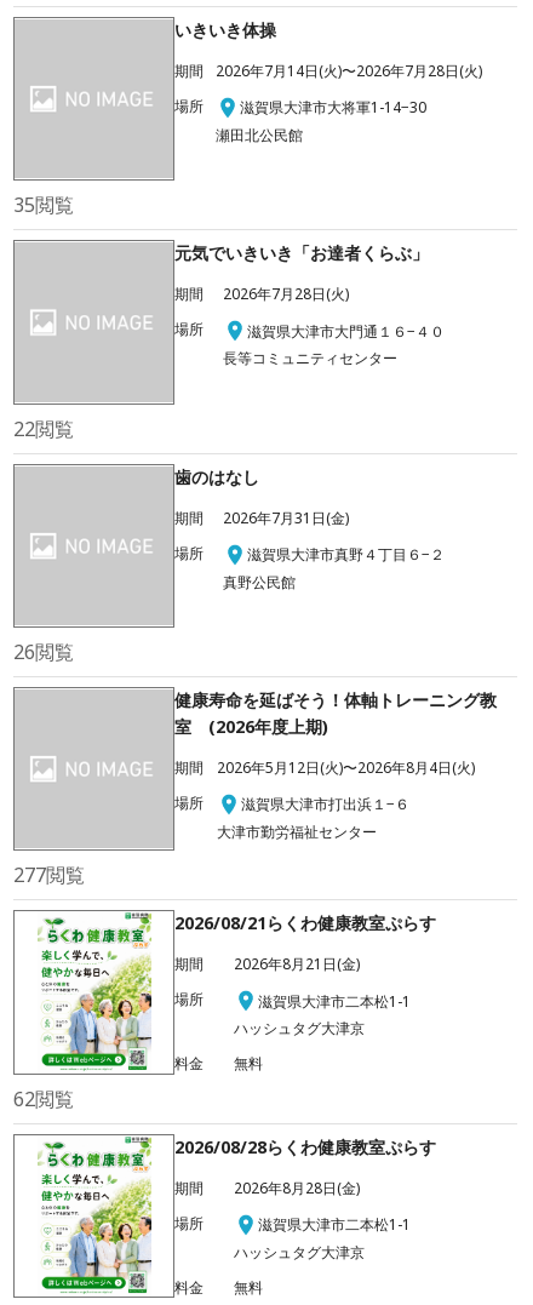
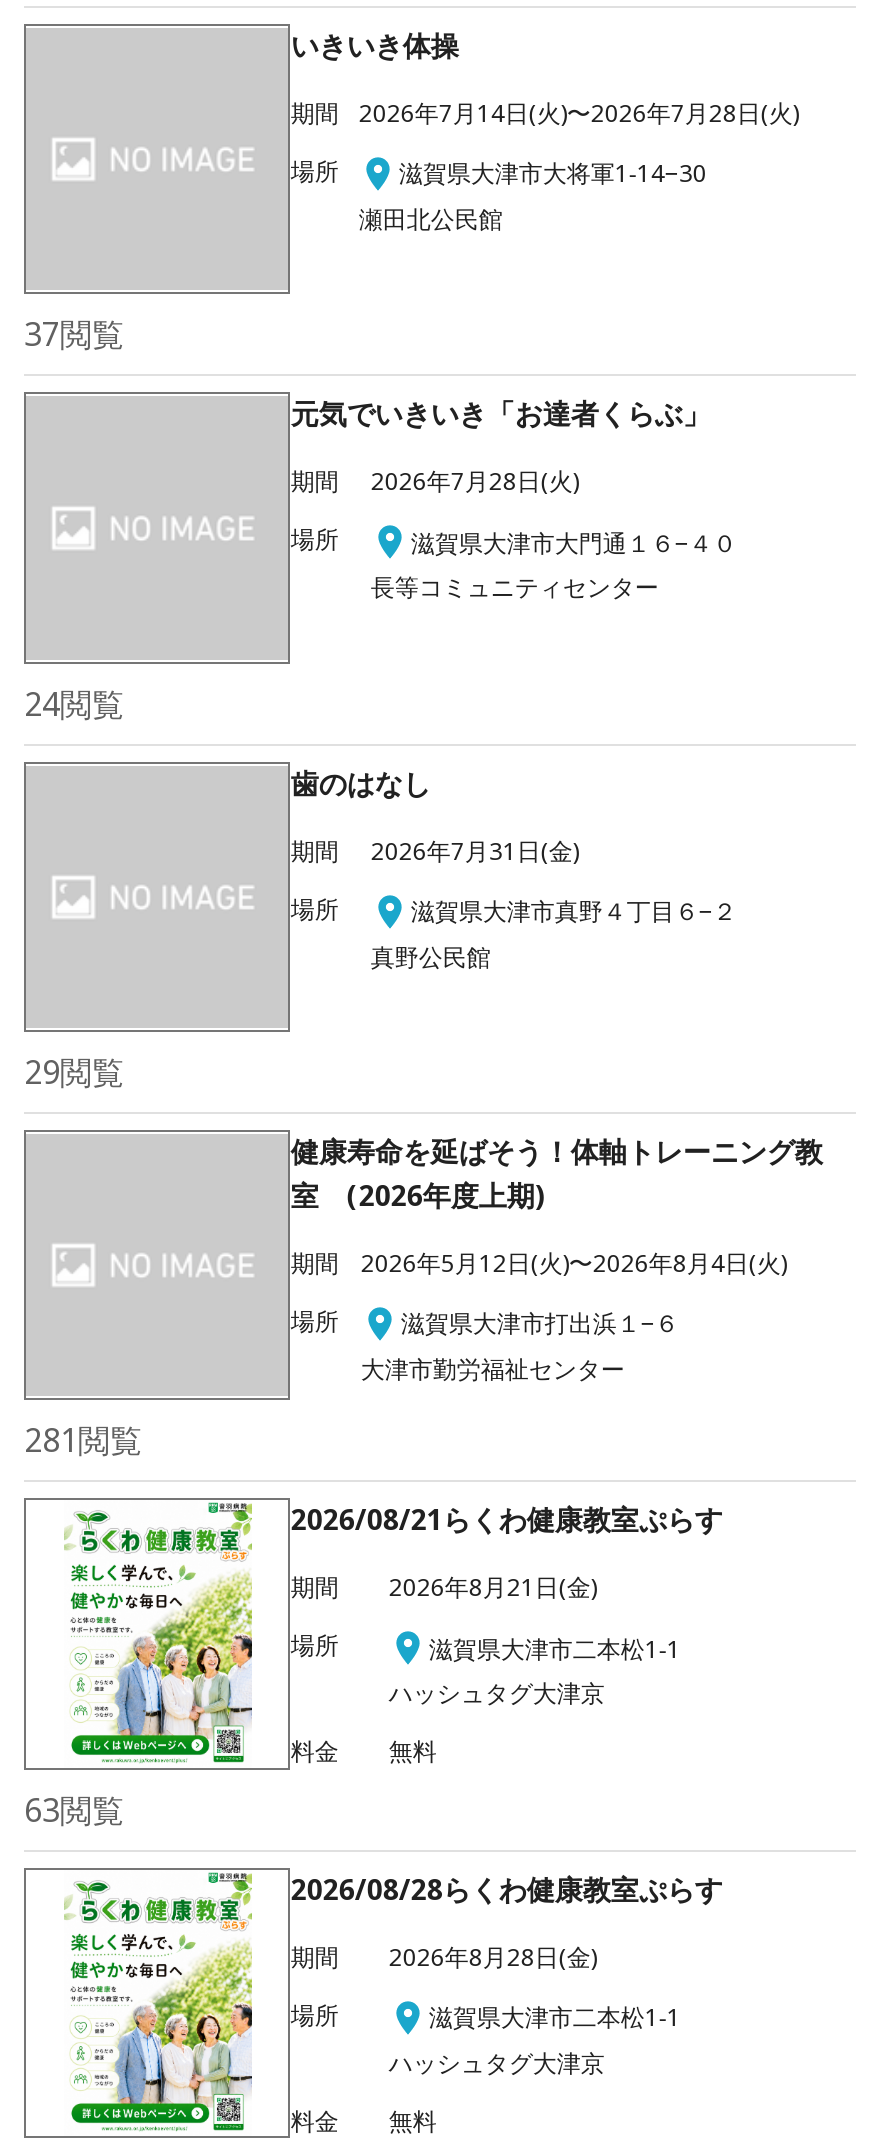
- 35閲覧
+ 37閲覧

- 22閲覧
+ 24閲覧

- 26閲覧
+ 29閲覧

- 277閲覧
+ 281閲覧

- 62閲覧
+ 63閲覧
